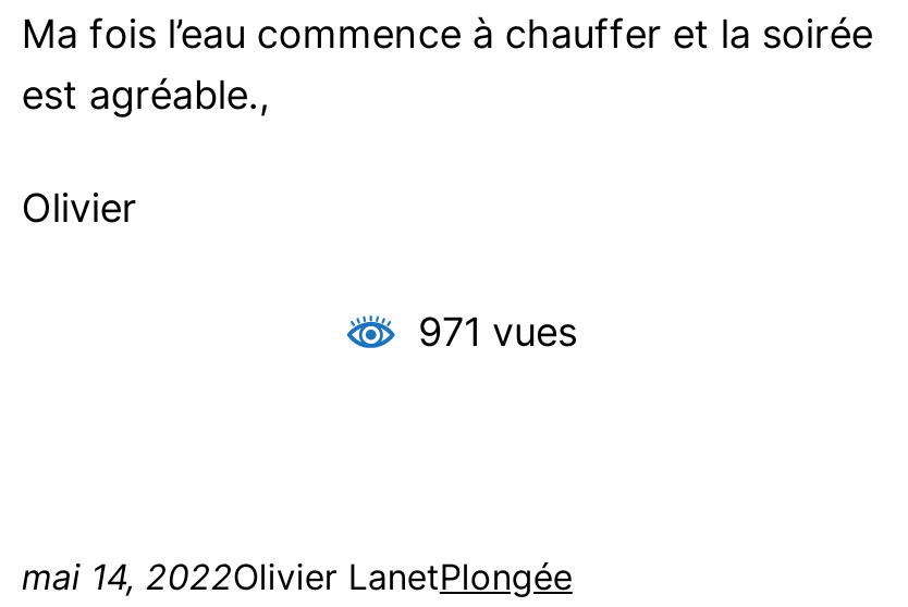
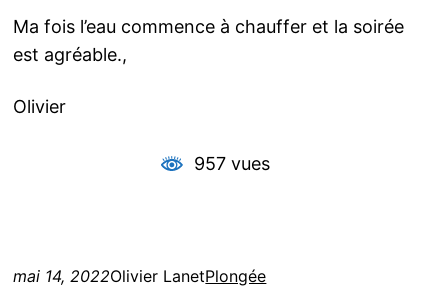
- 971 vues
+ 957 vues
